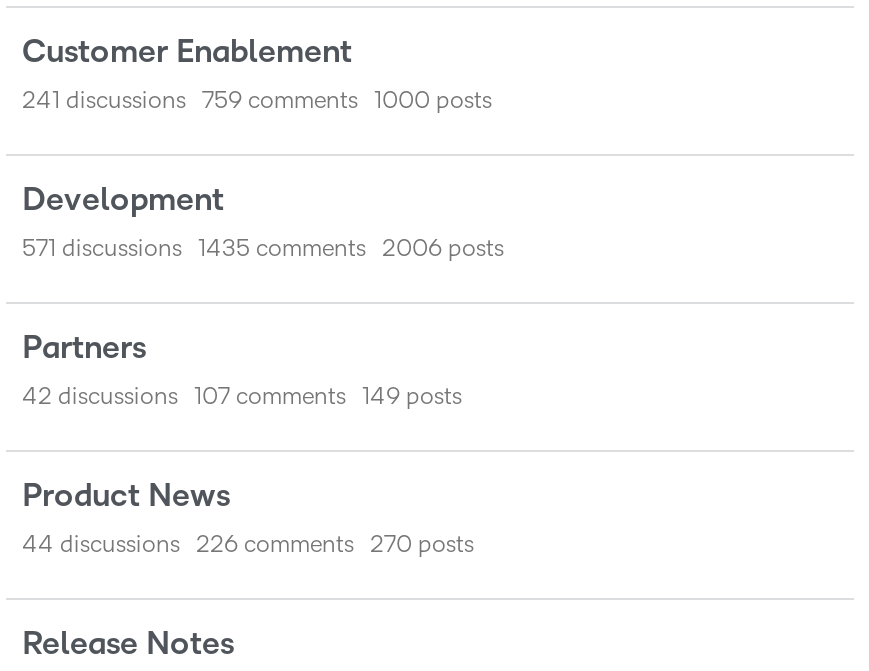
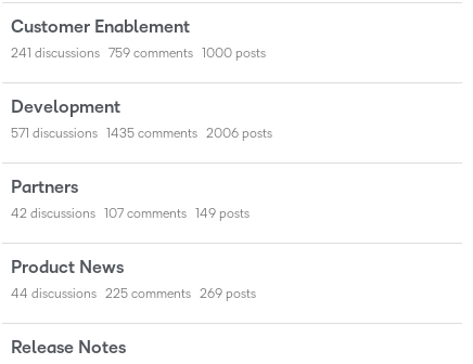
- 226 comments
+ 225 comments

- 270 posts
+ 269 posts
